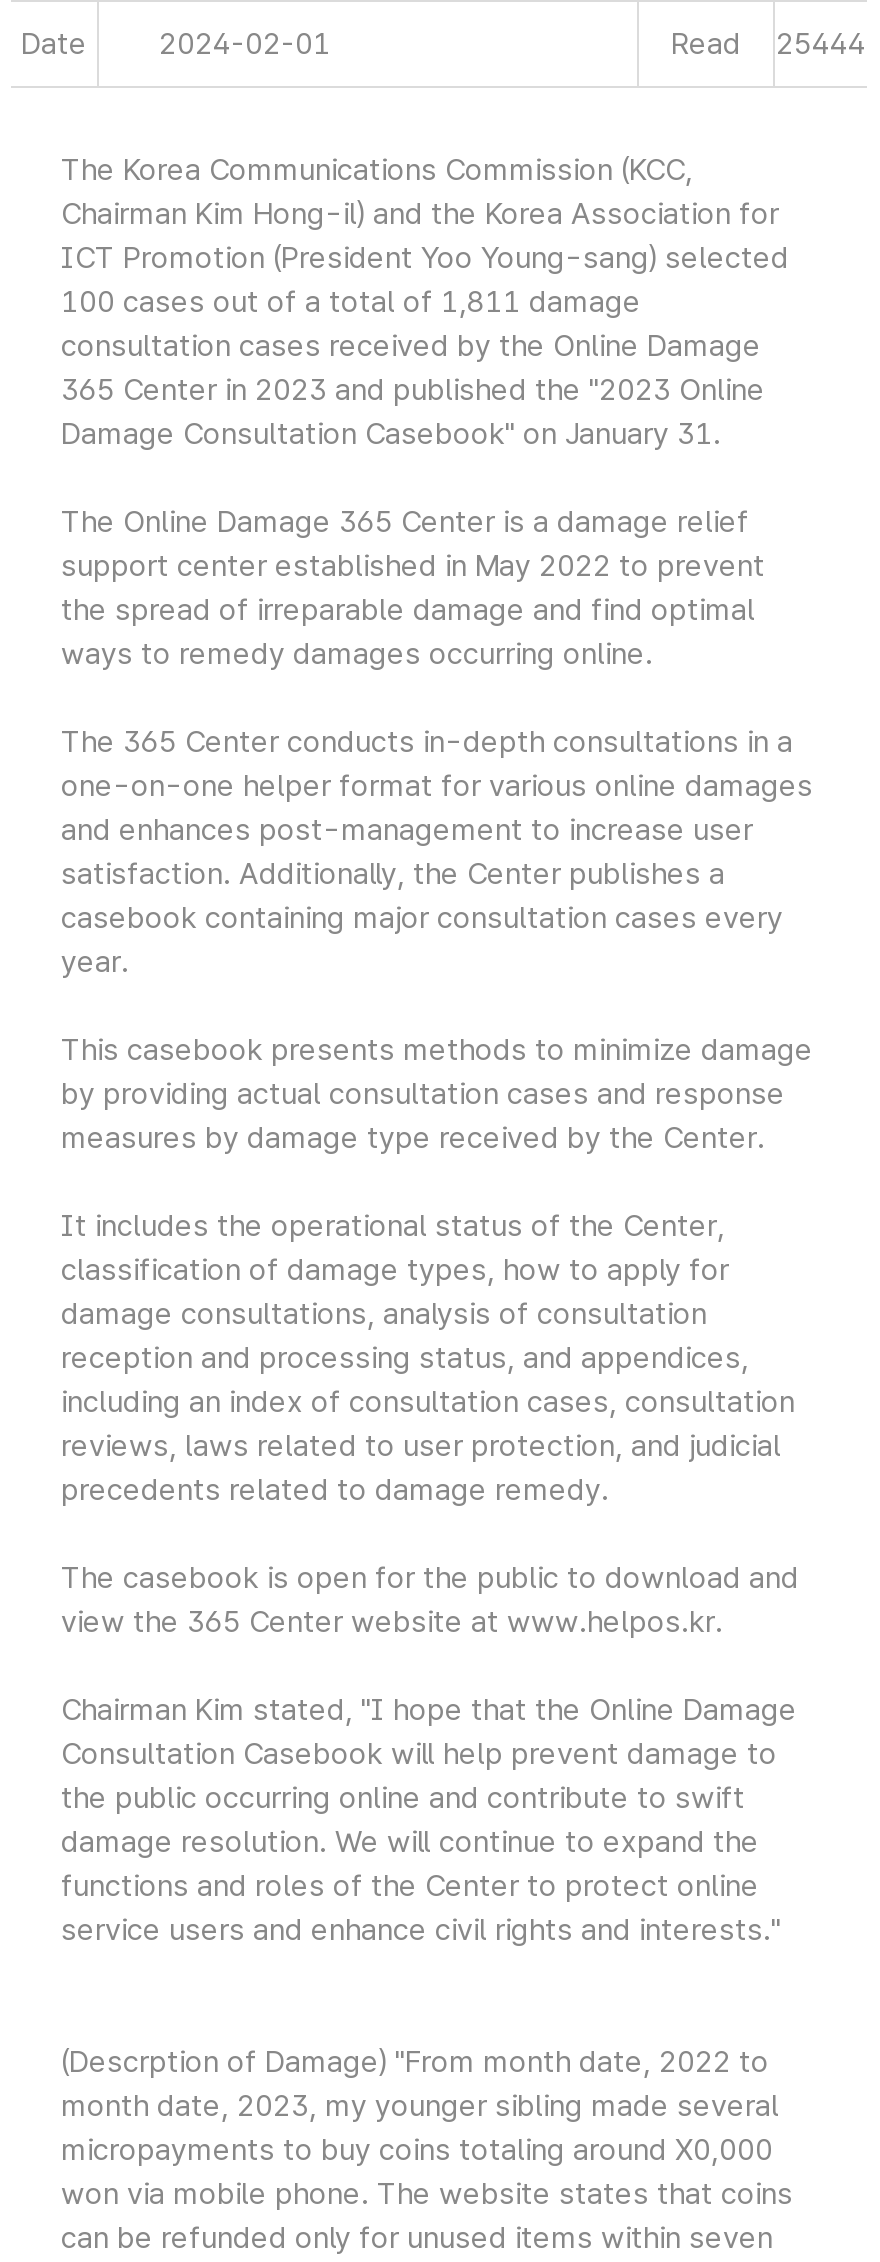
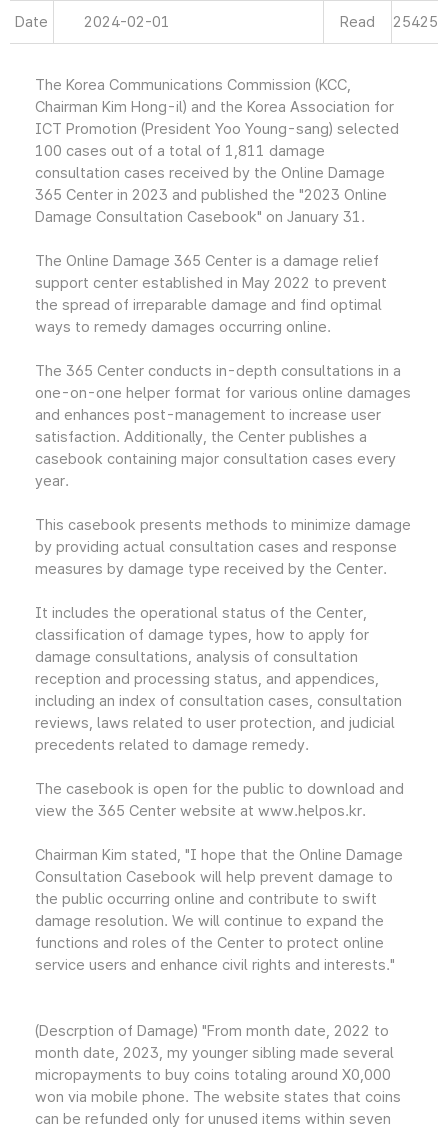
- Read 25444
+ Read 25425
